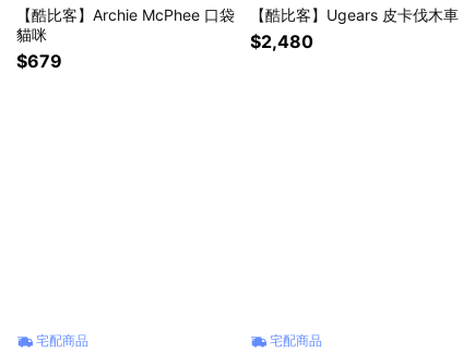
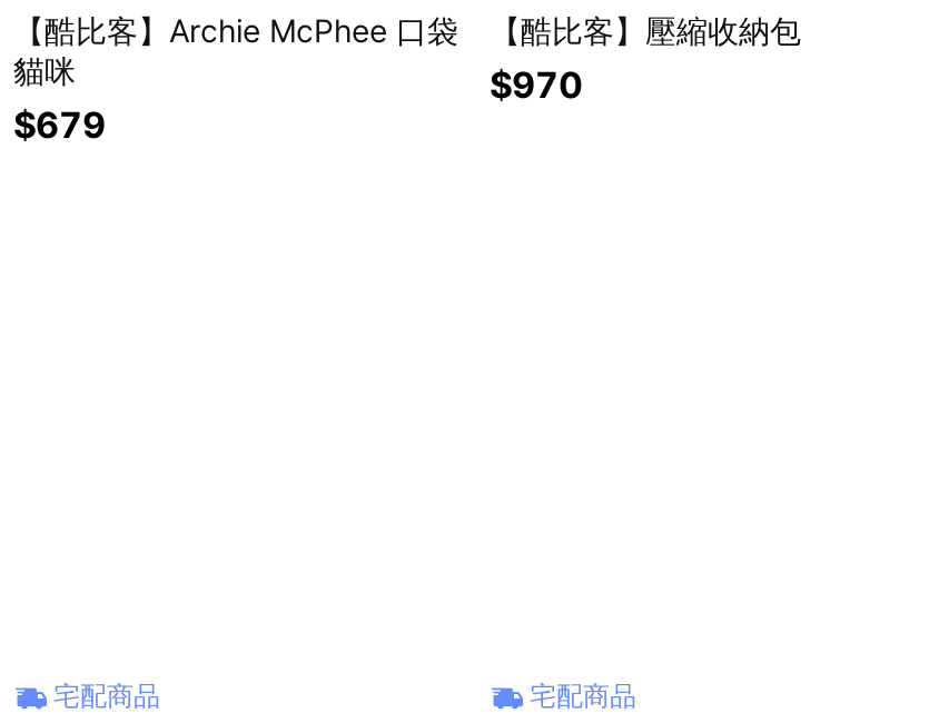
- 【酷比客】Ugears 皮卡伐木車
- $2,480
+ 【酷比客】壓縮收納包
+ $970
